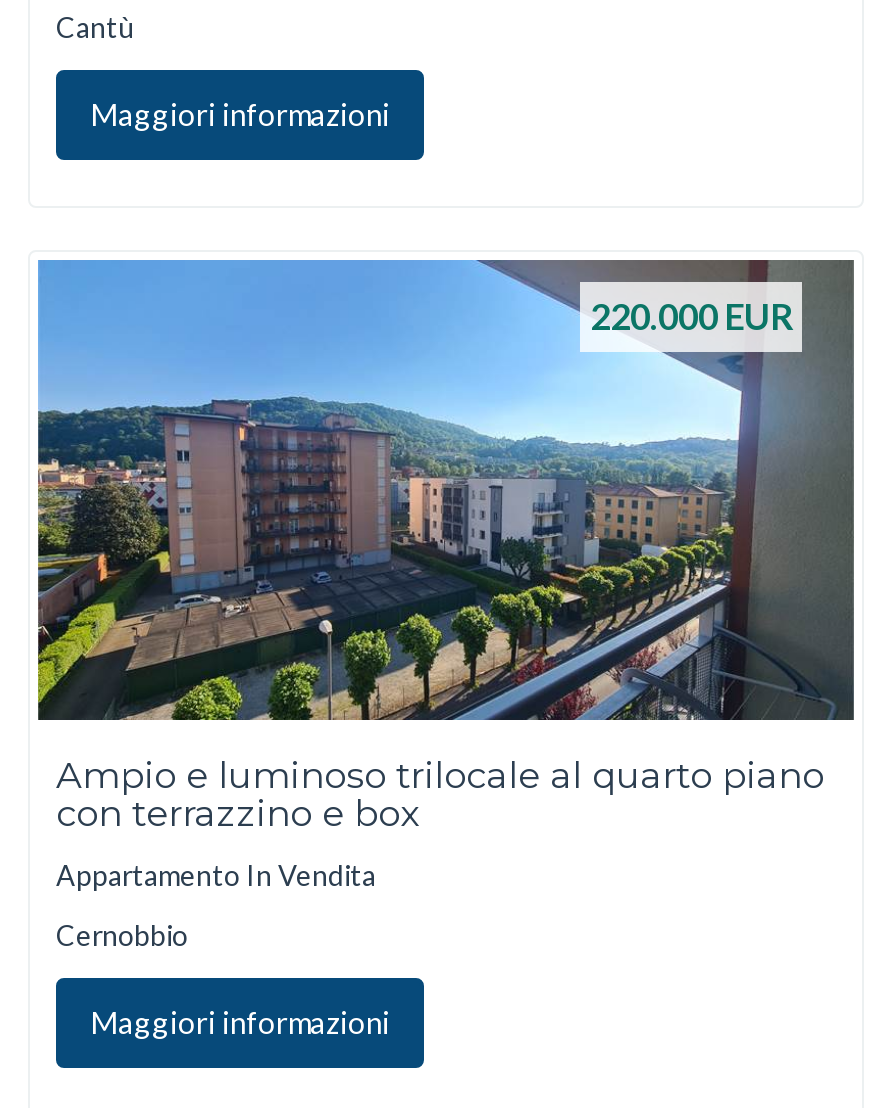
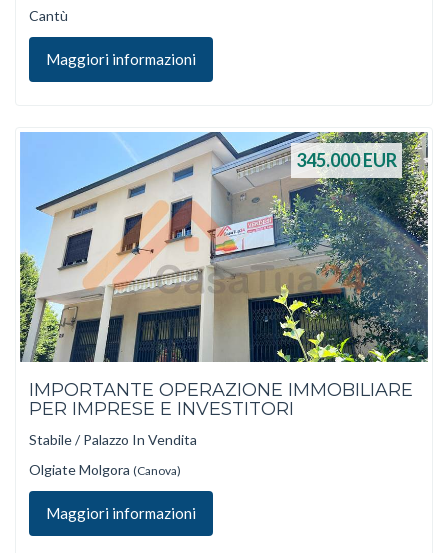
- [image]
- 220.000 EUR
+ [image]
+ 345.000 EUR

- Ampio e luminoso trilocale al quarto piano
- con terrazzino e box
+ IMPORTANTE OPERAZIONE IMMOBILIARE
+ PER IMPRESE E INVESTITORI

- Appartamento In Vendita
+ Stabile / Palazzo In Vendita

- Cernobbio
+ Olgiate Molgora (Canova)
